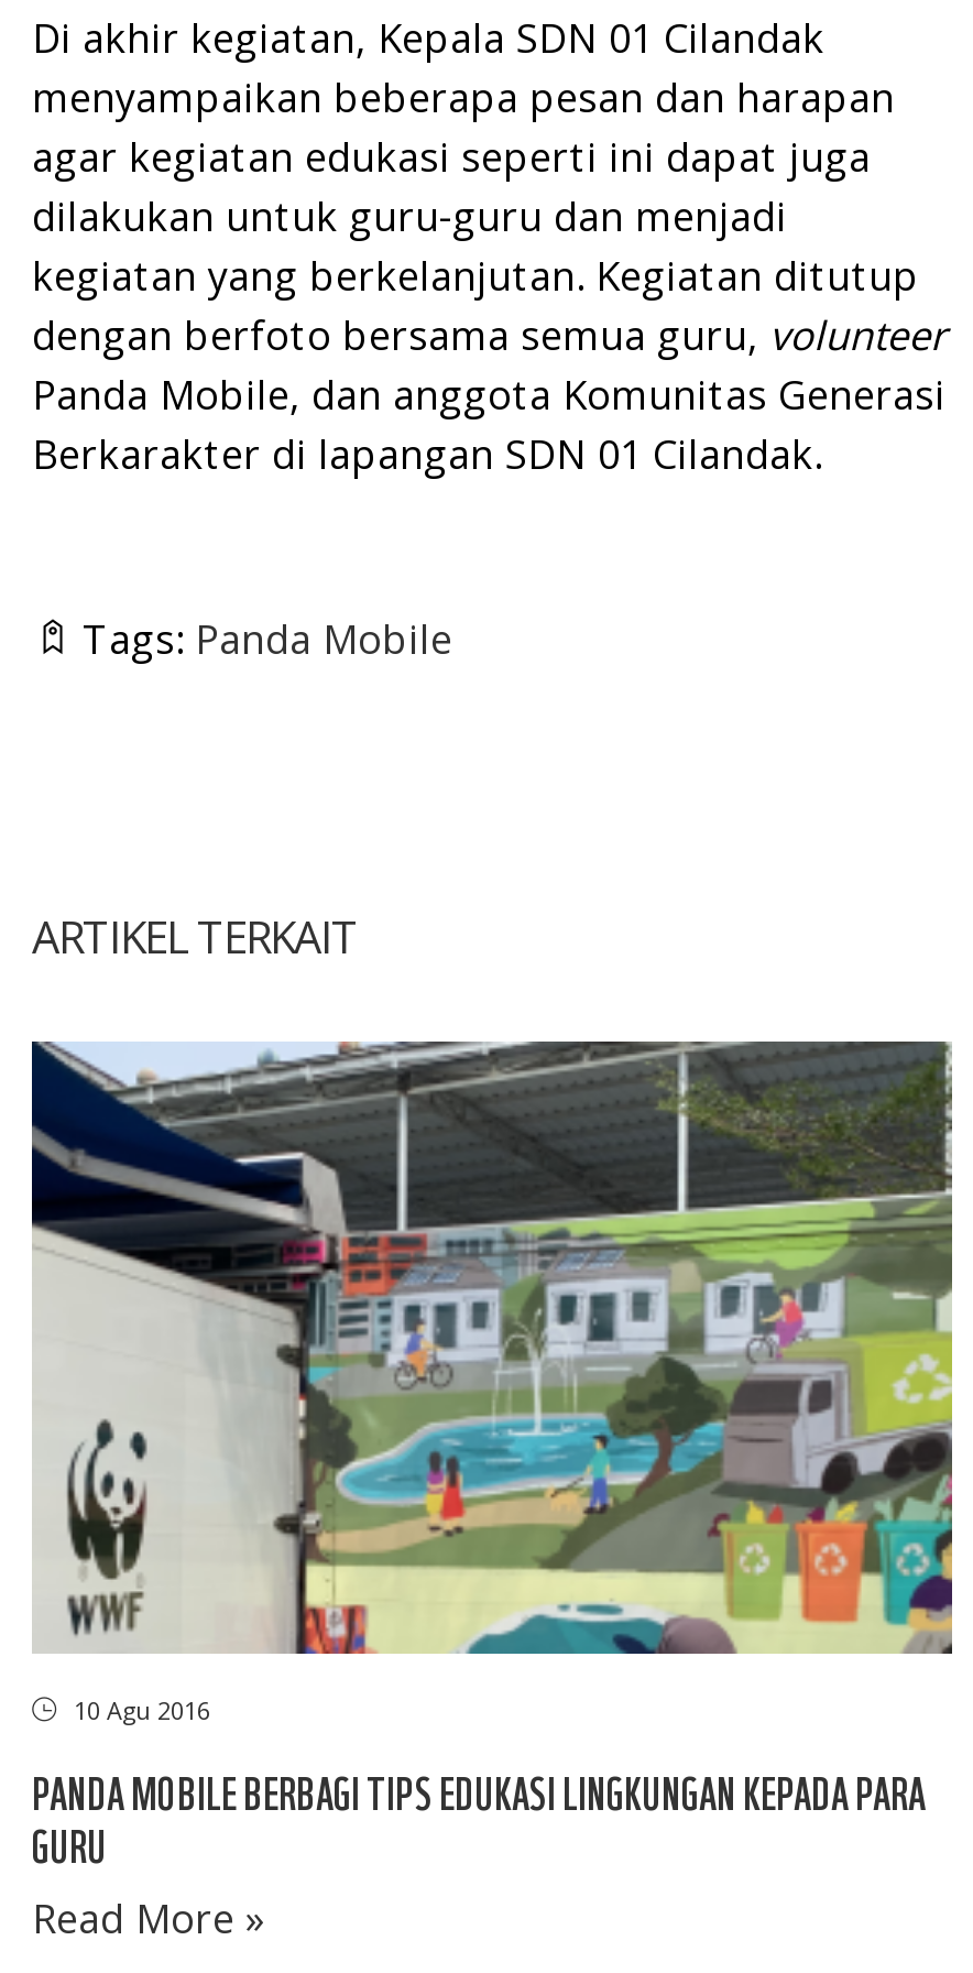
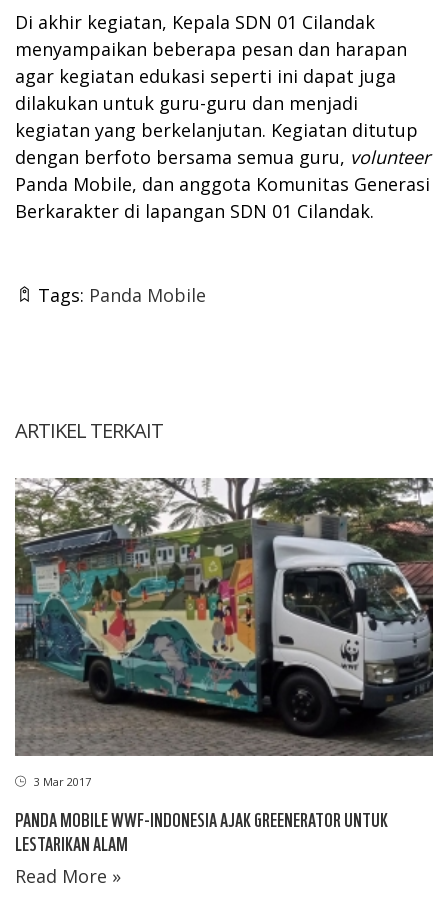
- [image]
- 10 Agu 2016
+ [image]
+ 3 Mar 2017

- PANDA MOBILE BERBAGI TIPS EDUKASI LINGKUNGAN KEPADA PARA
- GURU
+ PANDA MOBILE WWF-INDONESIA AJAK GREENERATOR UNTUK
+ LESTARIKAN ALAM
